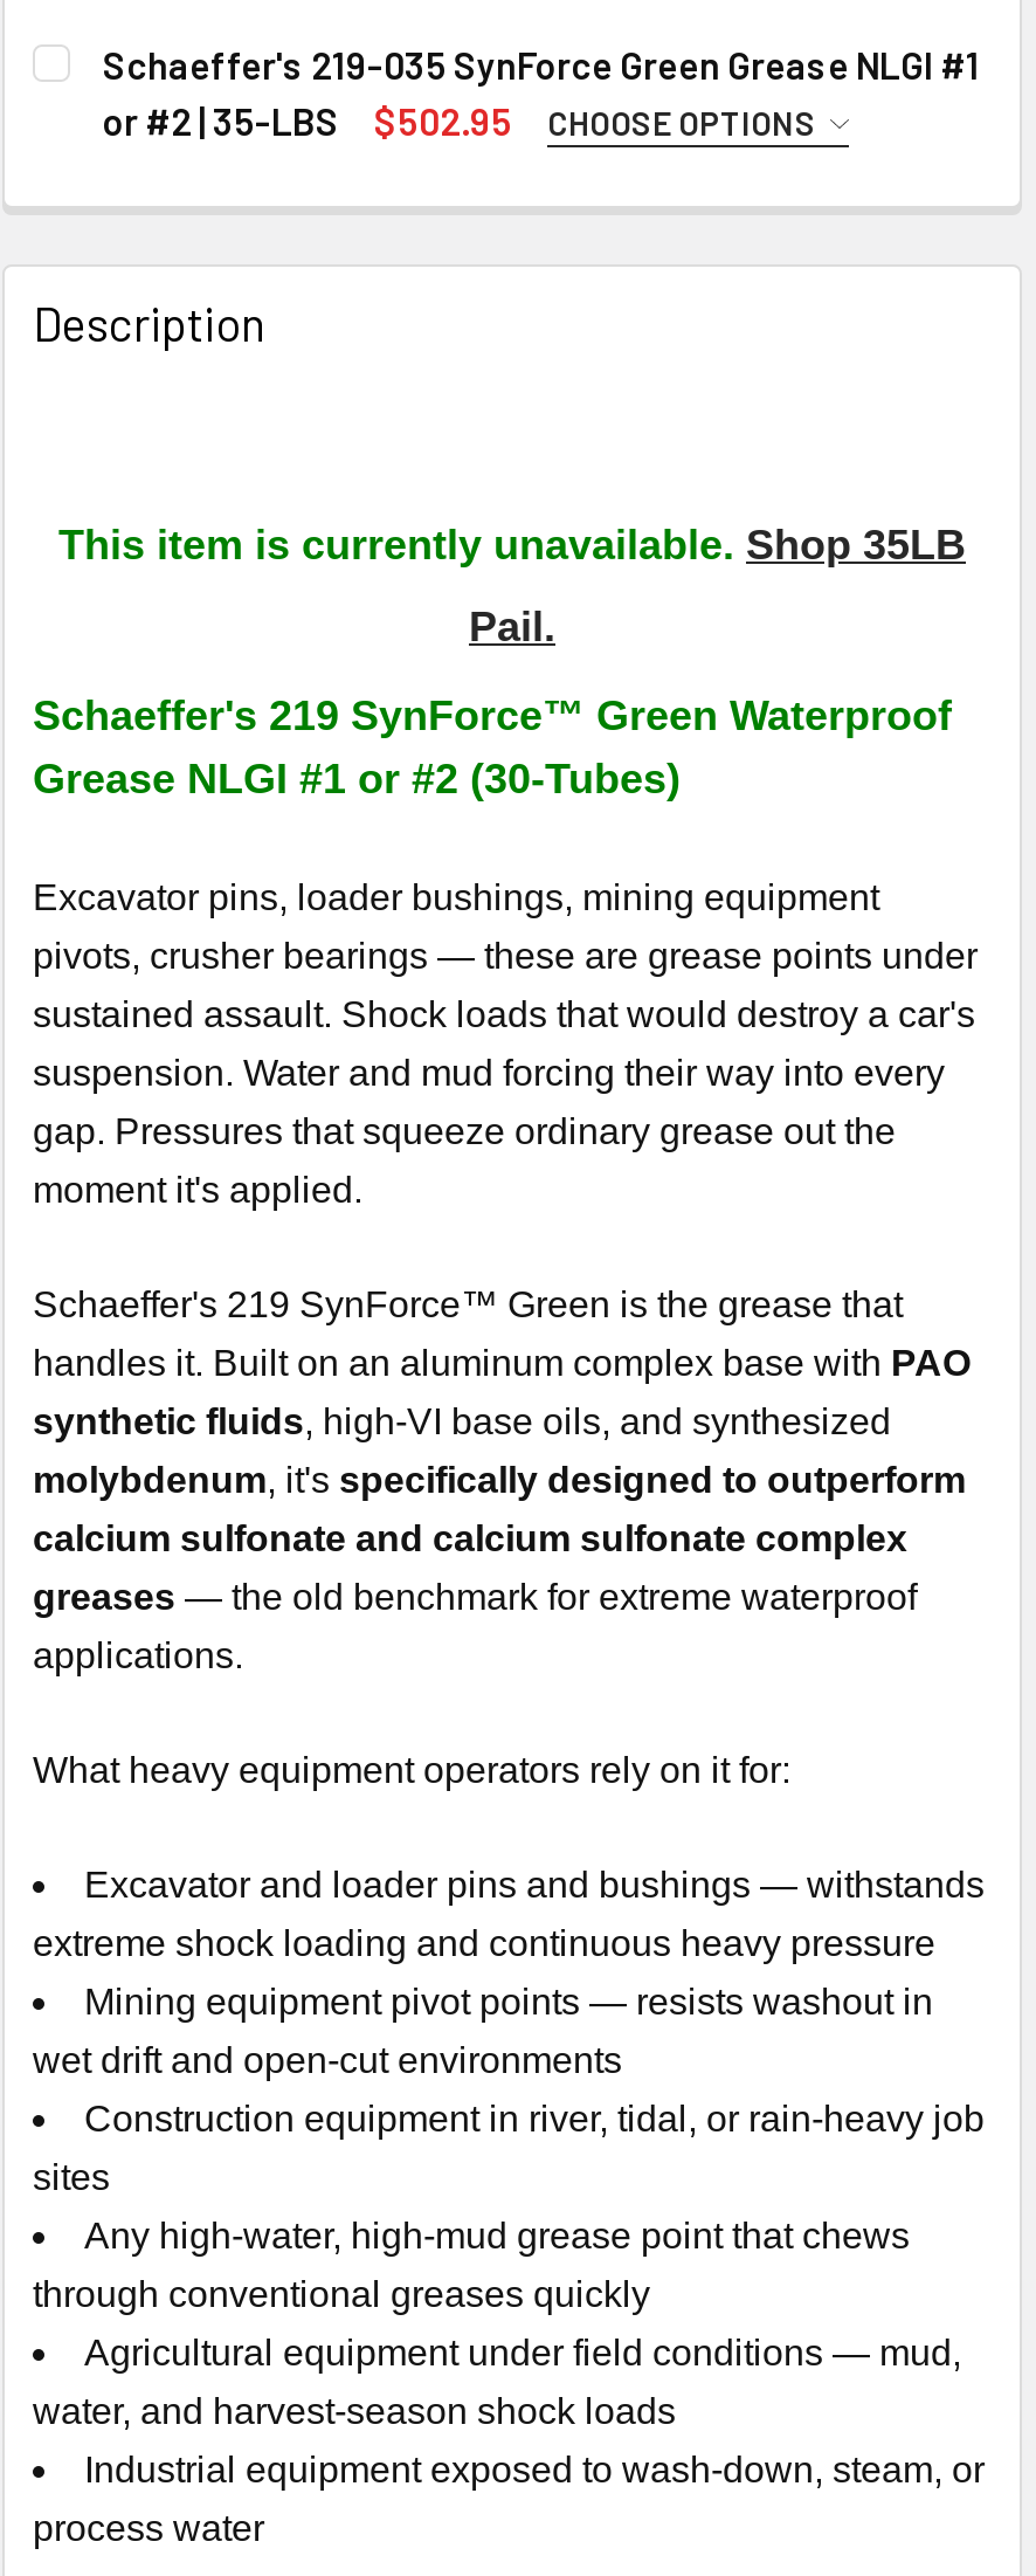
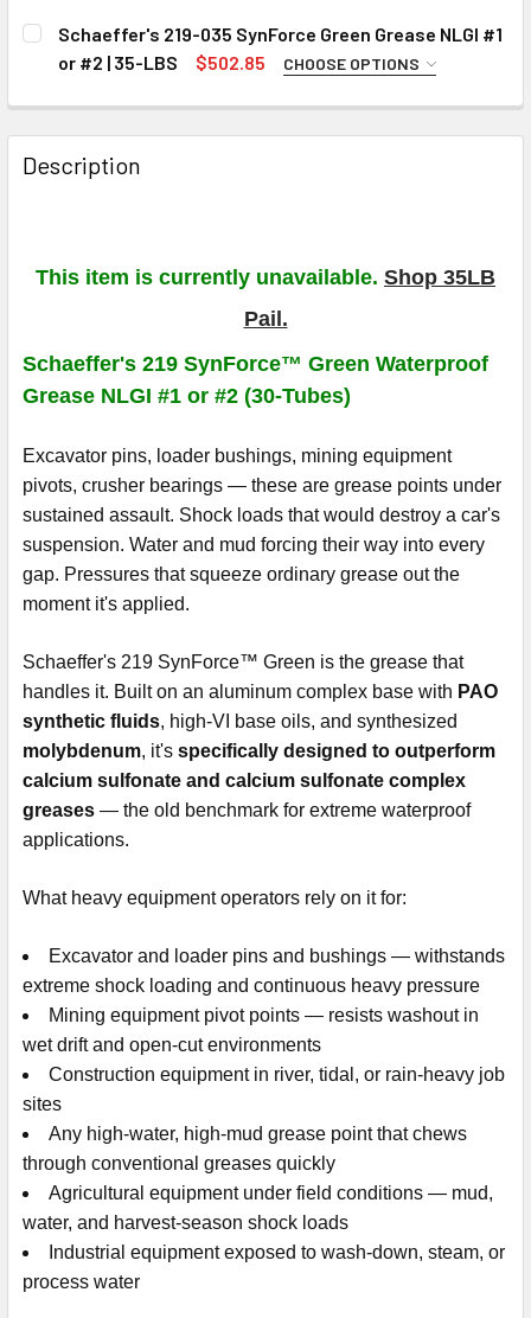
- $502.95
+ $502.85
